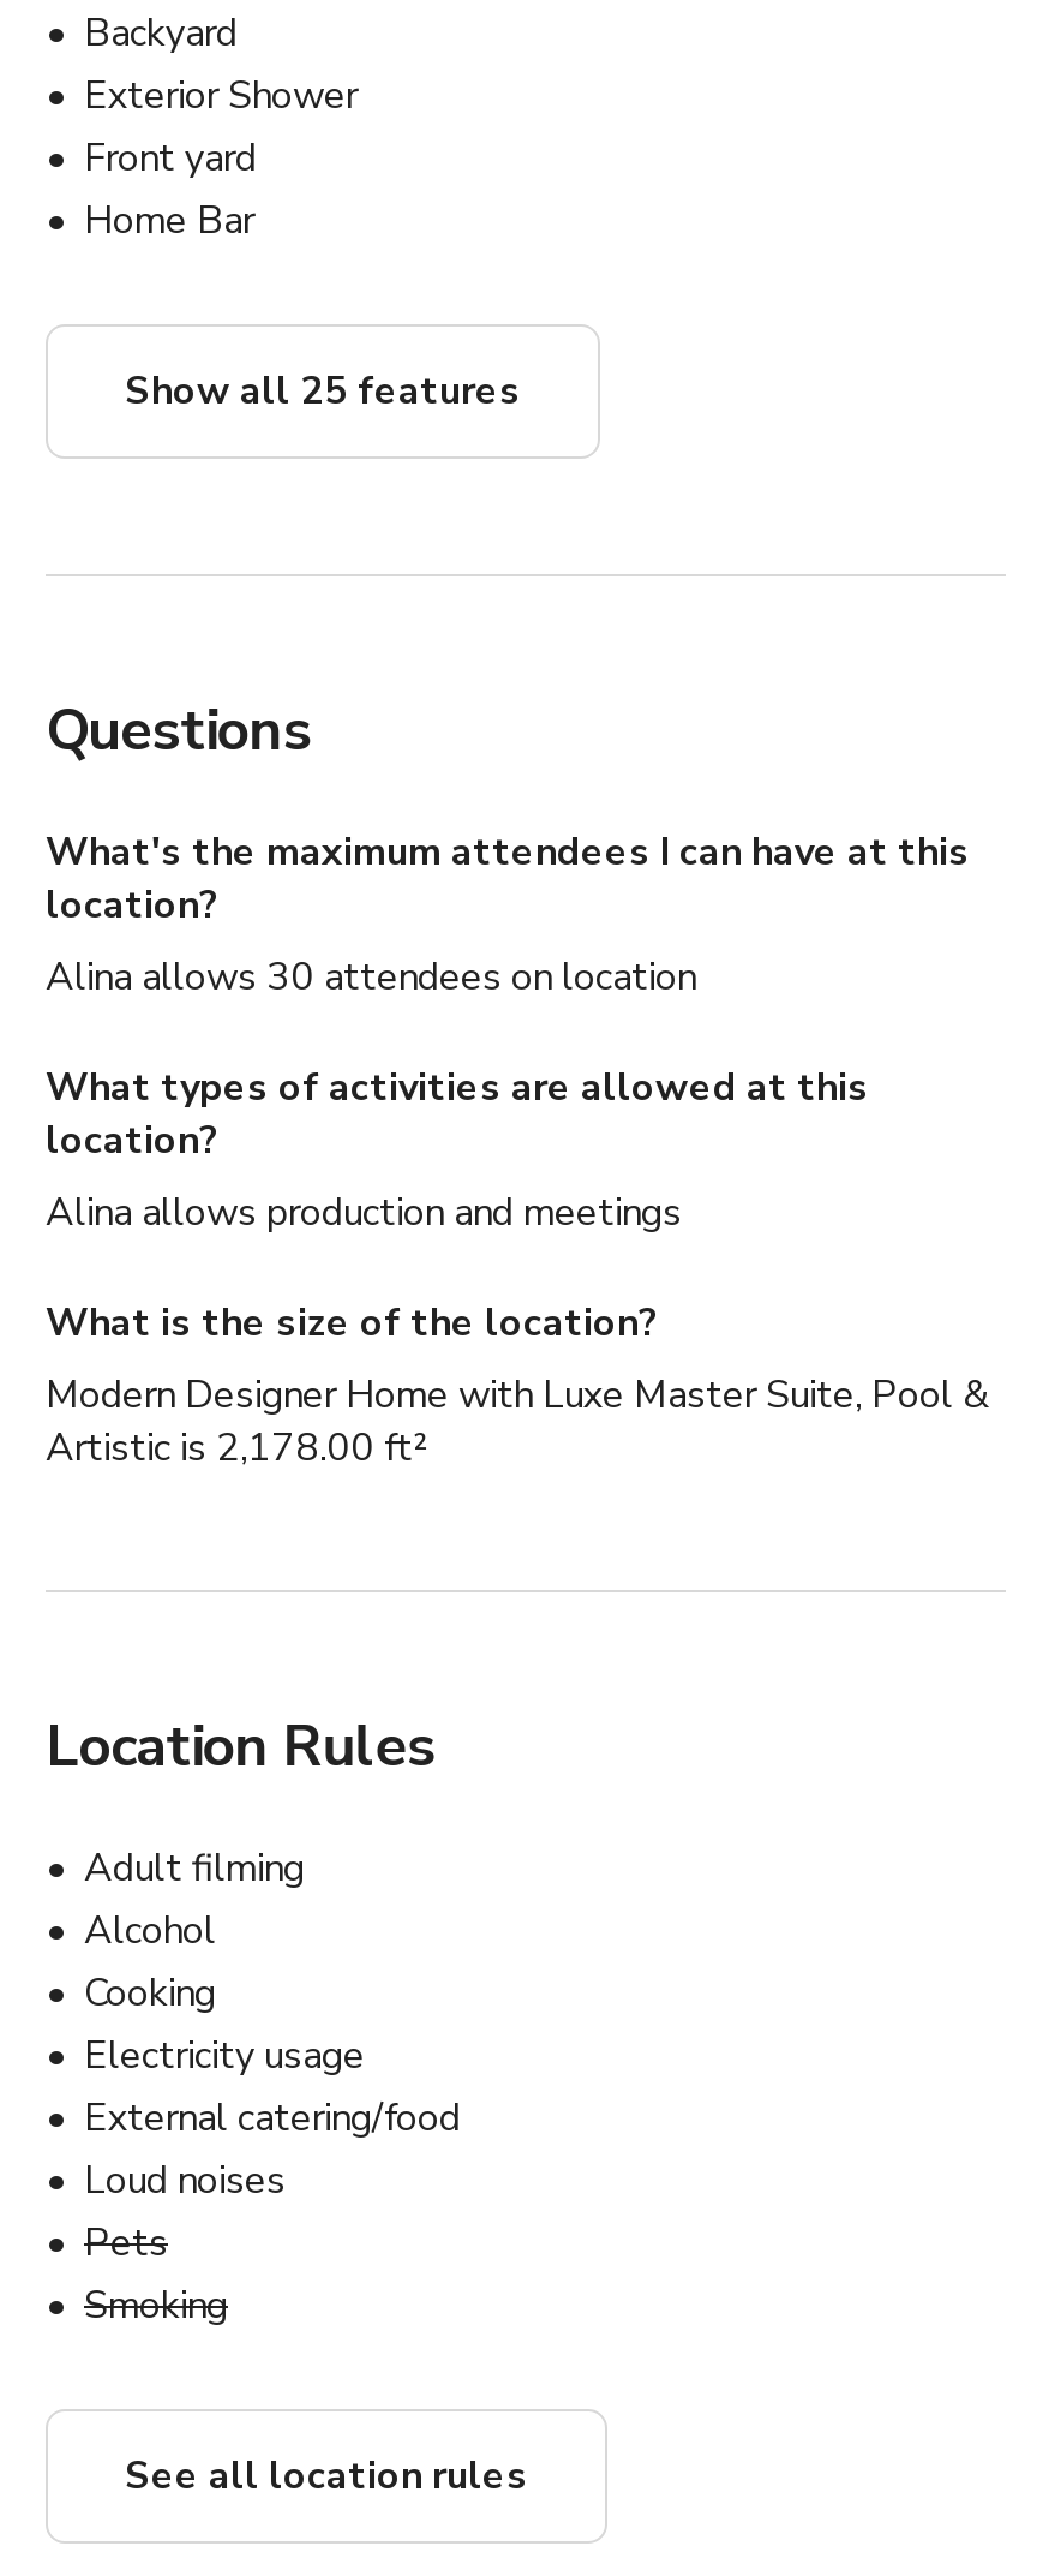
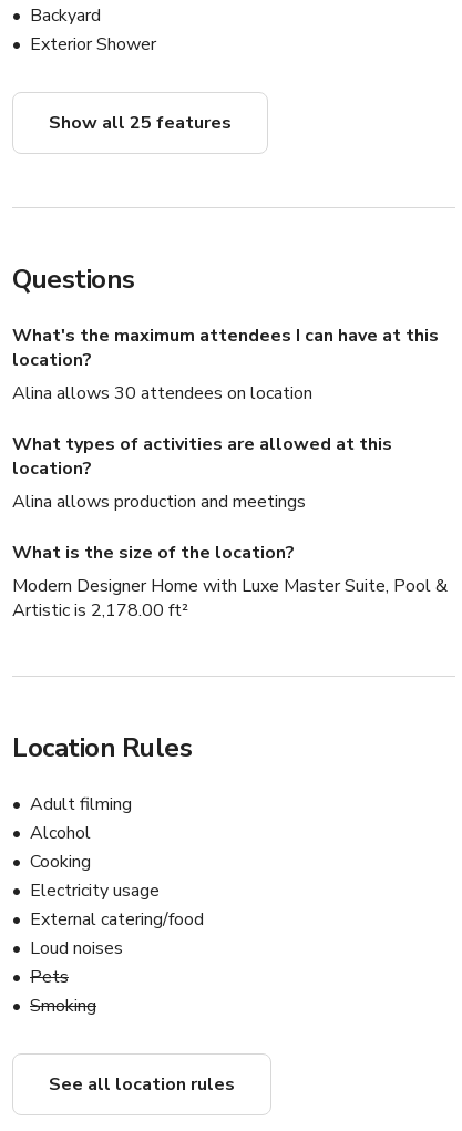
- Front yard
- Home Bar
